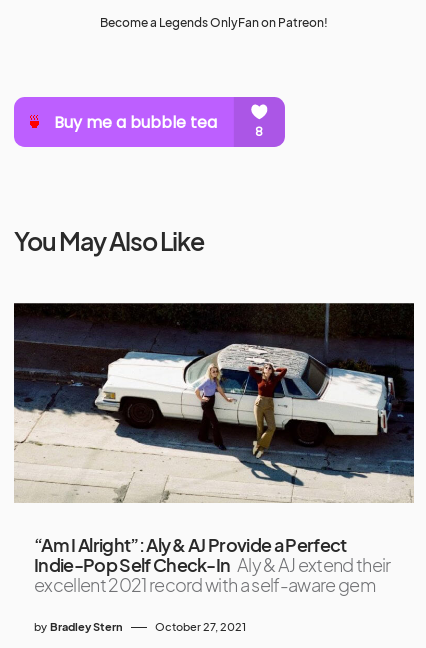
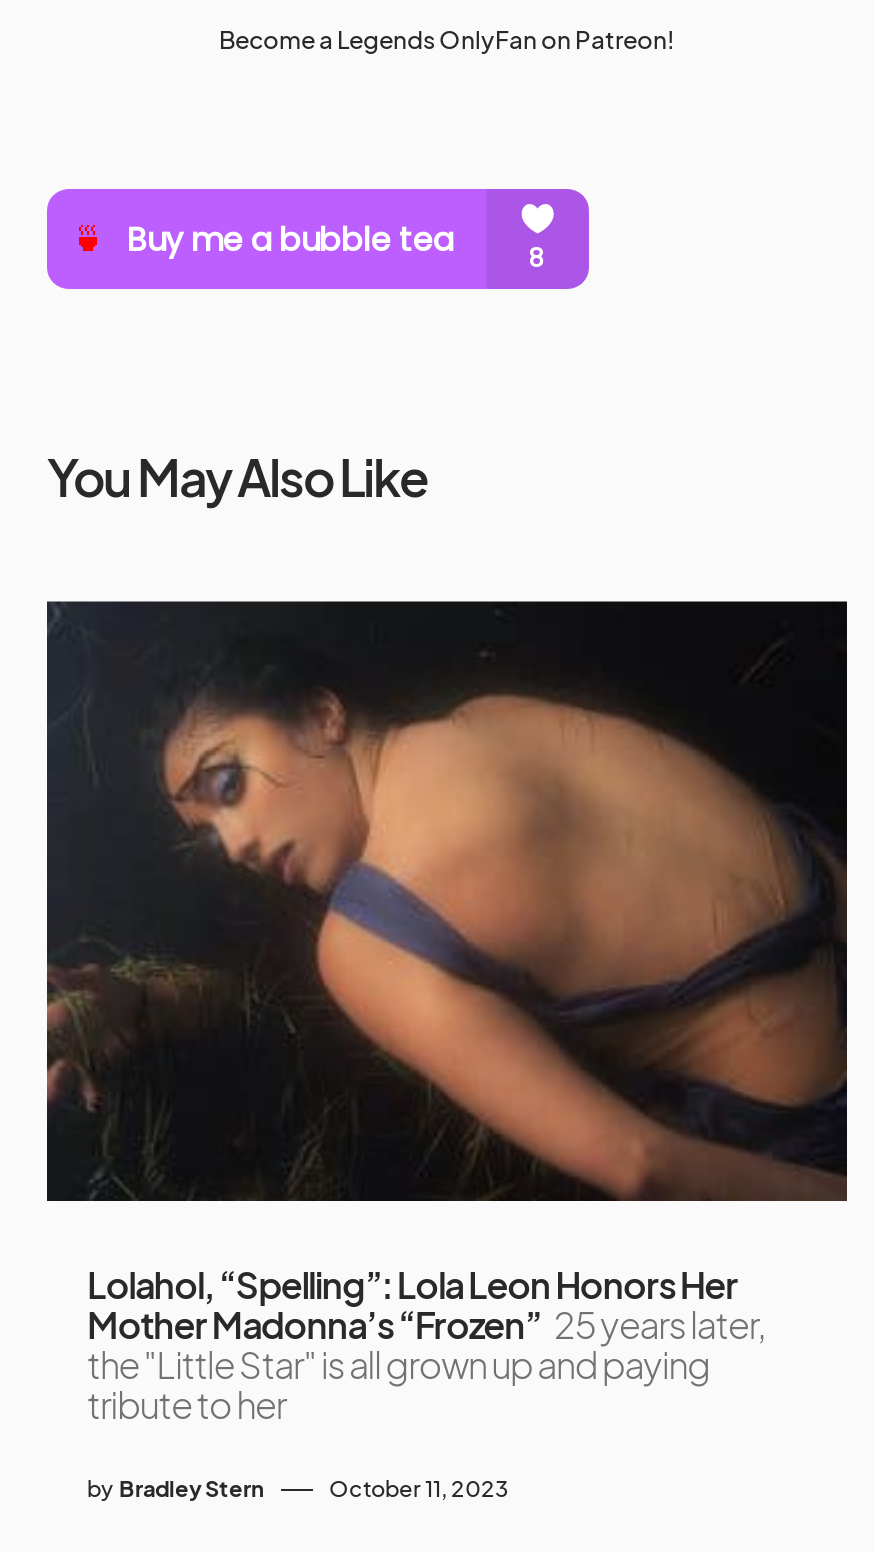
- [image]
- “Am I Alright”: Aly & AJ Provide a Perfect
- Indie-Pop Self Check-In Aly & AJ extend their
- excellent 2021 record with a self-aware gem
+ [image]
+ Lolahol, “Spelling”: Lola Leon Honors Her
+ Mother Madonna’s “Frozen” 25 years later,
+ the "Little Star" is all grown up and paying
+ tribute to her

- October 27, 2021
+ October 11, 2023
